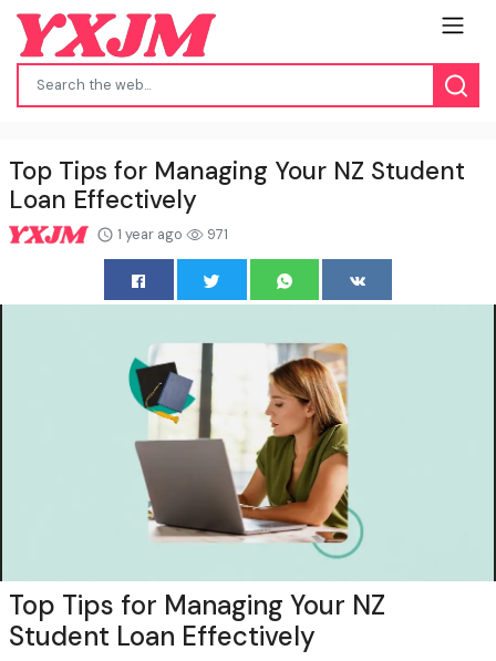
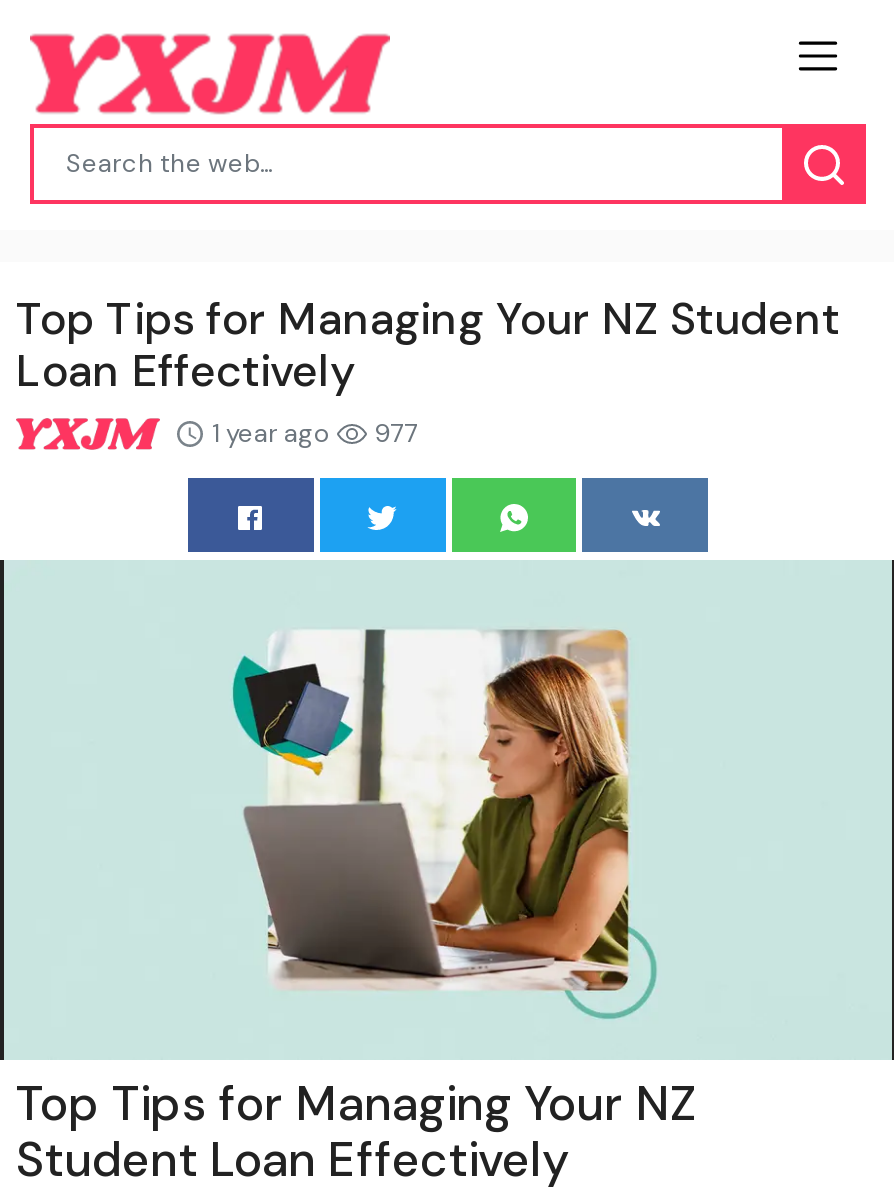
- 1 year ago 971
+ 1 year ago 977
